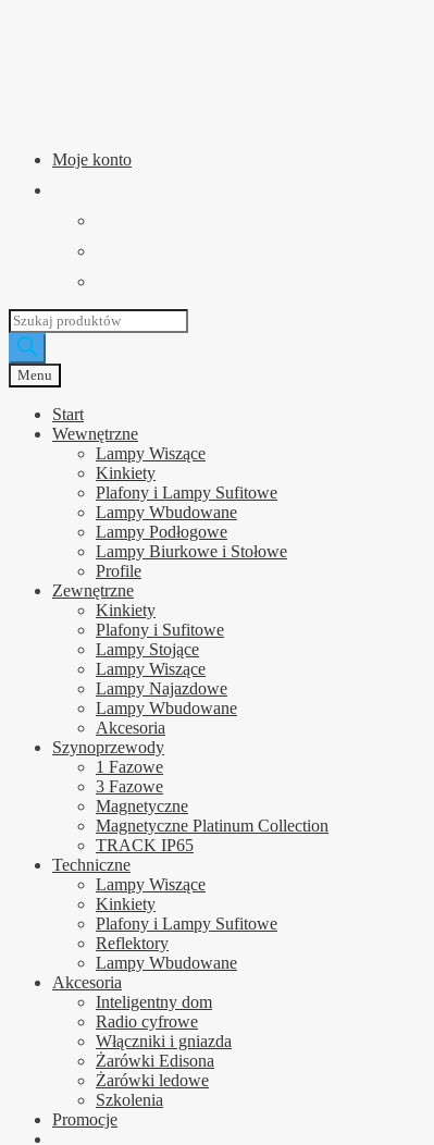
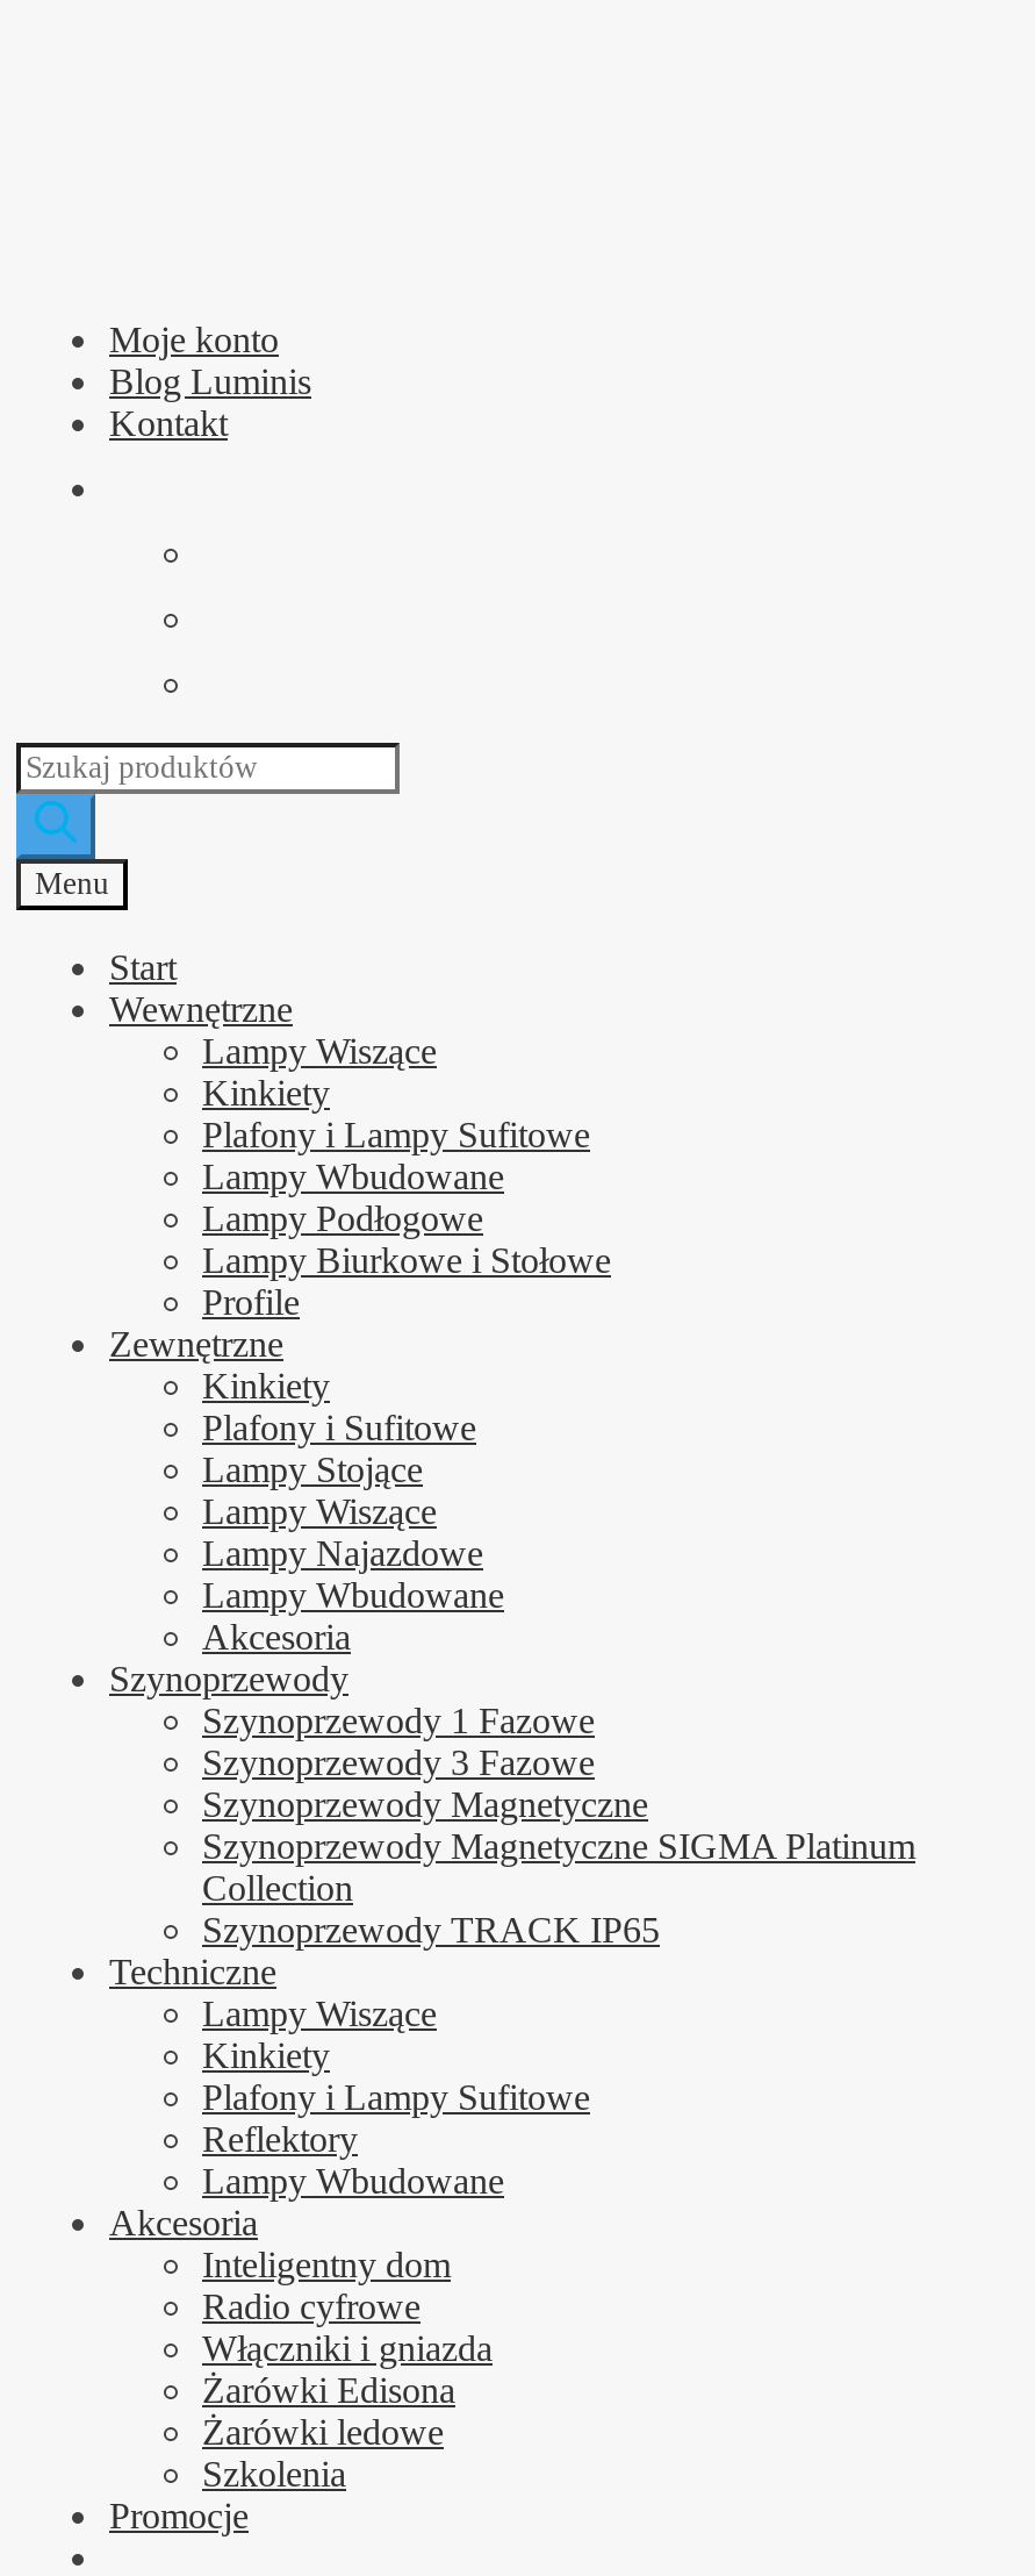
+ Blog Luminis
+ Kontakt

- 1 Fazowe
- 3 Fazowe
- Magnetyczne
- Magnetyczne Platinum Collection
- TRACK IP65
+ Szynoprzewody 1 Fazowe
+ Szynoprzewody 3 Fazowe
+ Szynoprzewody Magnetyczne
+ Szynoprzewody Magnetyczne SIGMA Platinum
+ Collection
+ Szynoprzewody TRACK IP65
